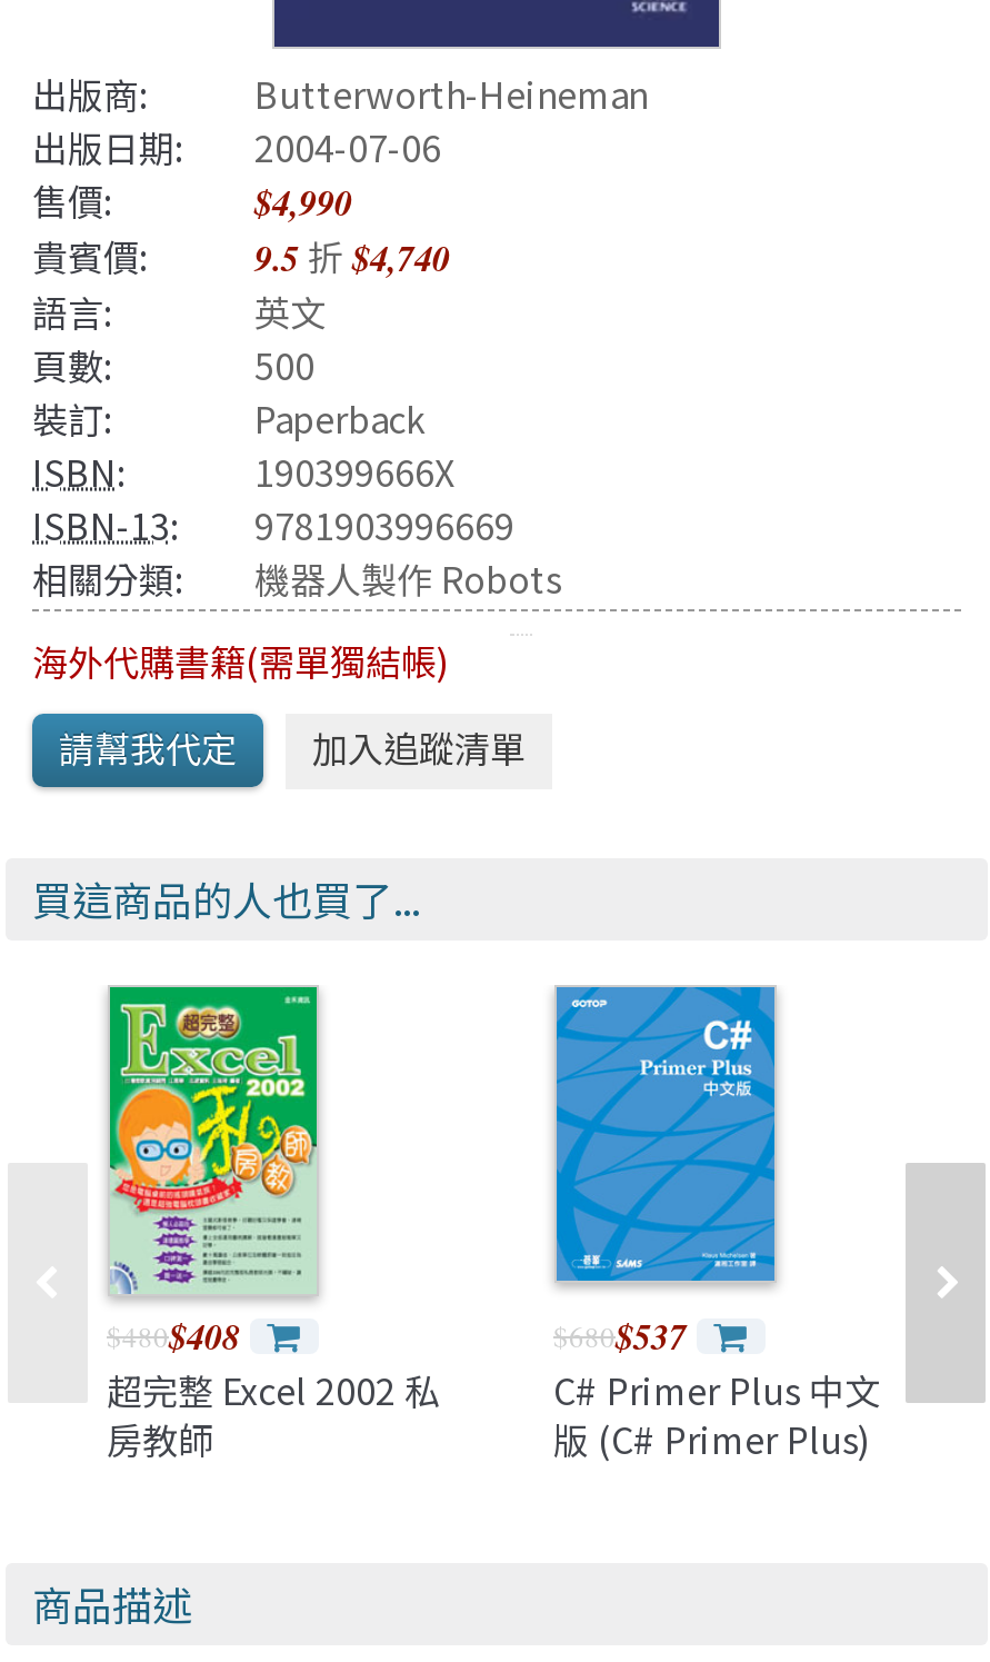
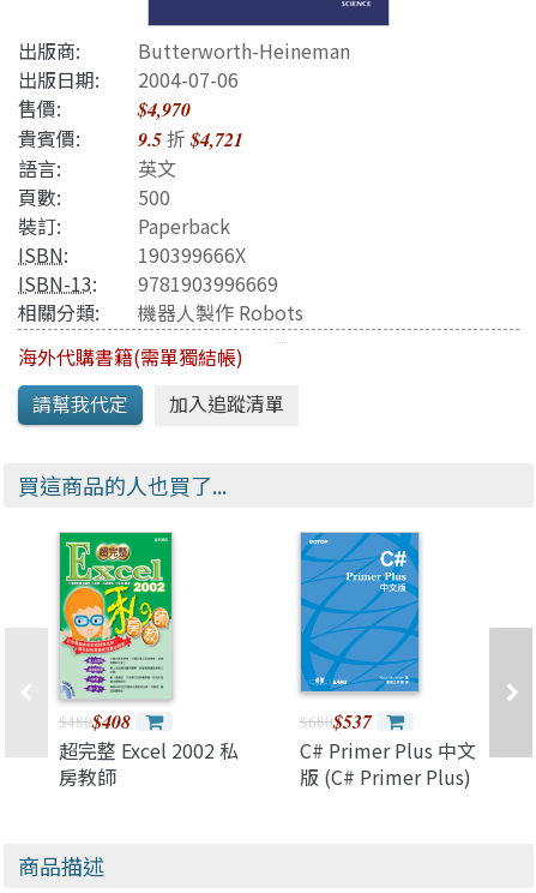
- $4,990
+ $4,970

- 貴賓價: 9.5折$4,740
+ 貴賓價: 9.5折$4,721
